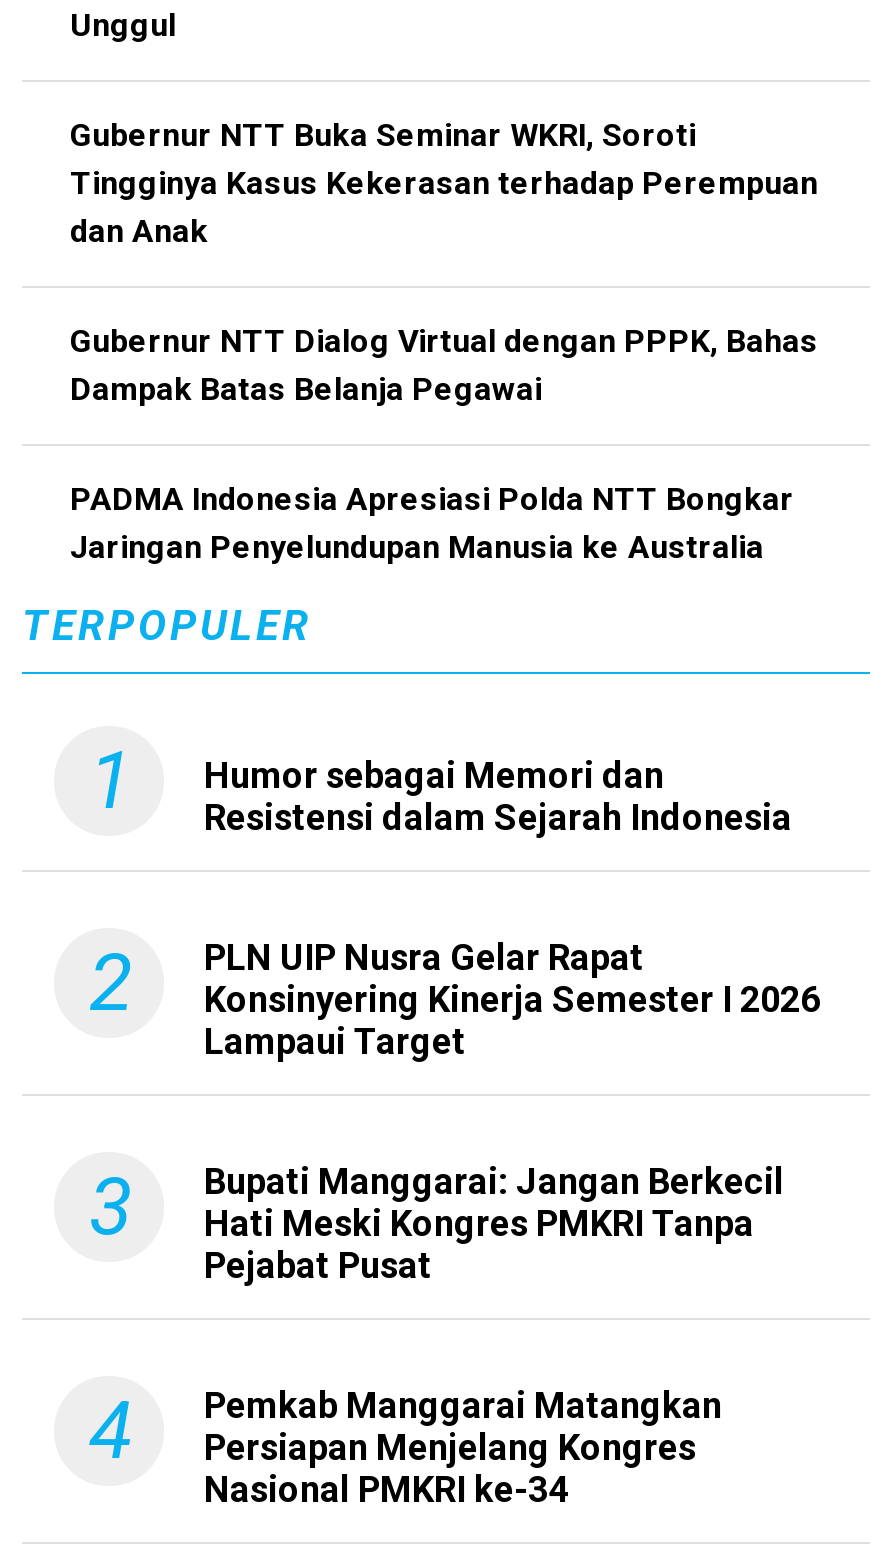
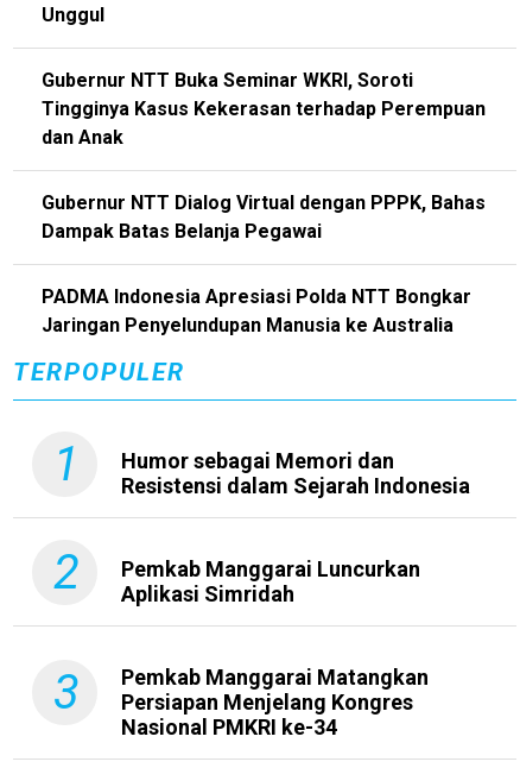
- PLN UIP Nusra Gelar Rapat
- Konsinyering Kinerja Semester I 2026
- Lampaui Target
+ Pemkab Manggarai Luncurkan
+ Aplikasi Simridah

- Bupati Manggarai: Jangan Berkecil
- Hati Meski Kongres PMKRI Tanpa
- Pejabat Pusat
- 4
